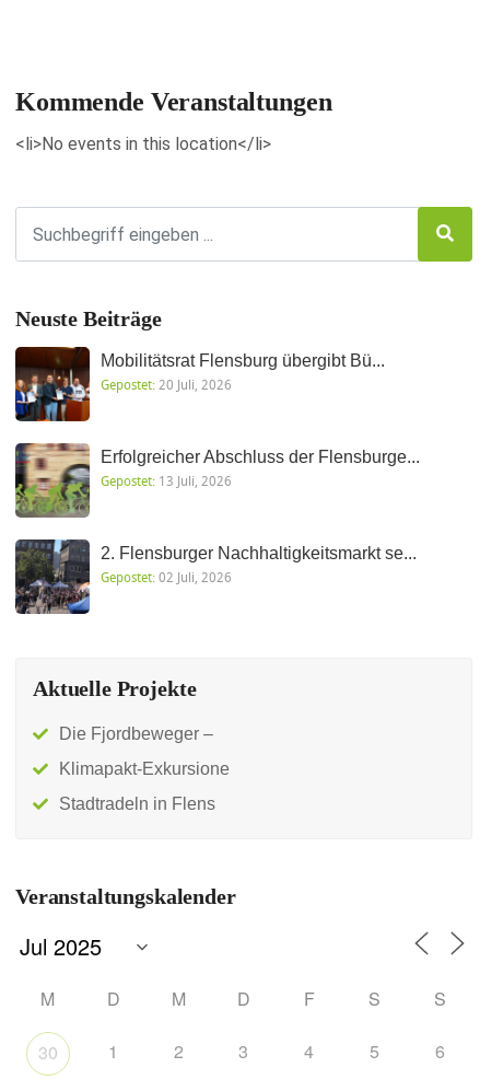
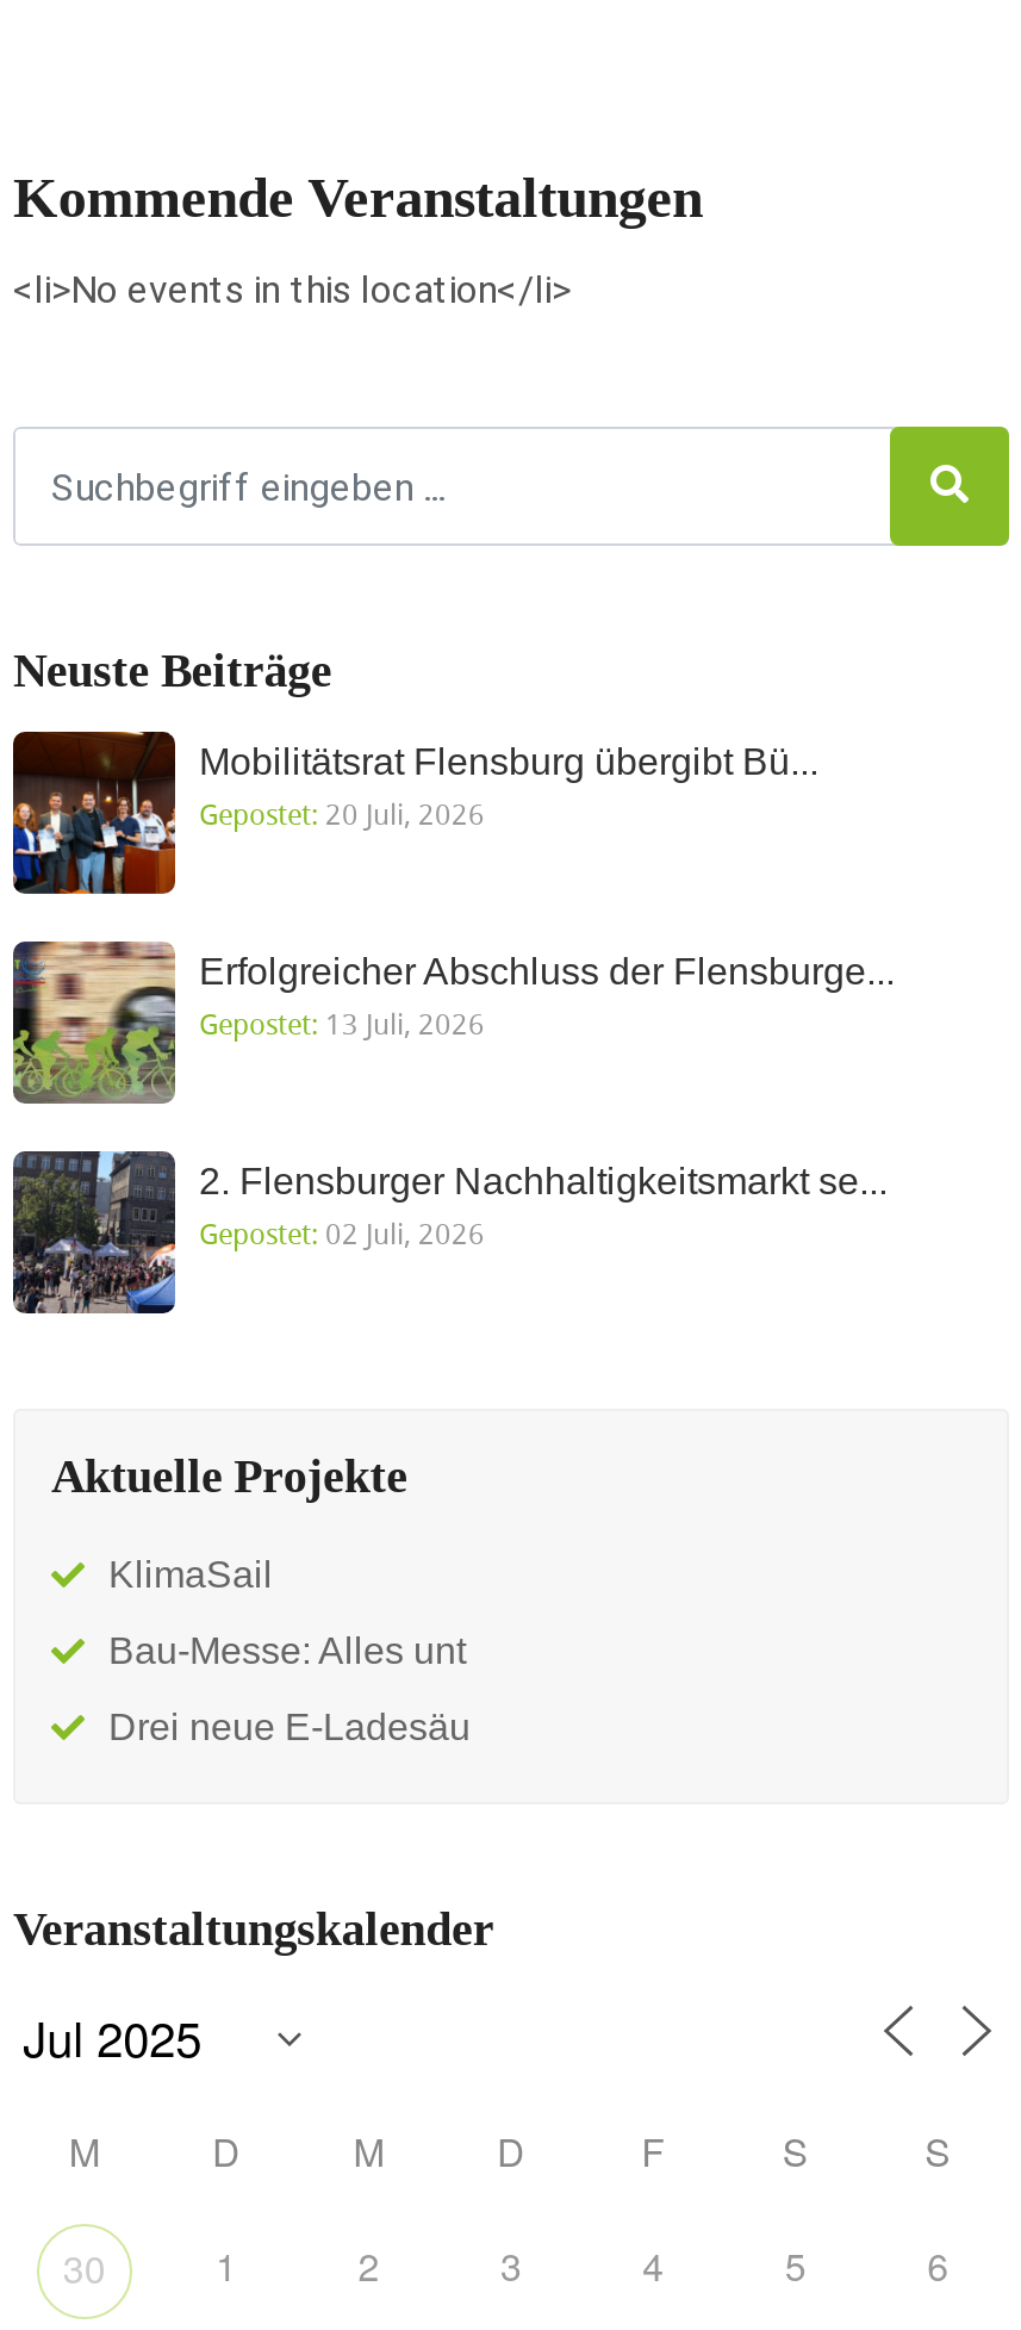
- Die Fjordbeweger –
+ KlimaSail

- Klimapakt-Exkursione
+ Bau-Messe: Alles unt

- Stadtradeln in Flens
+ Drei neue E-Ladesäu
